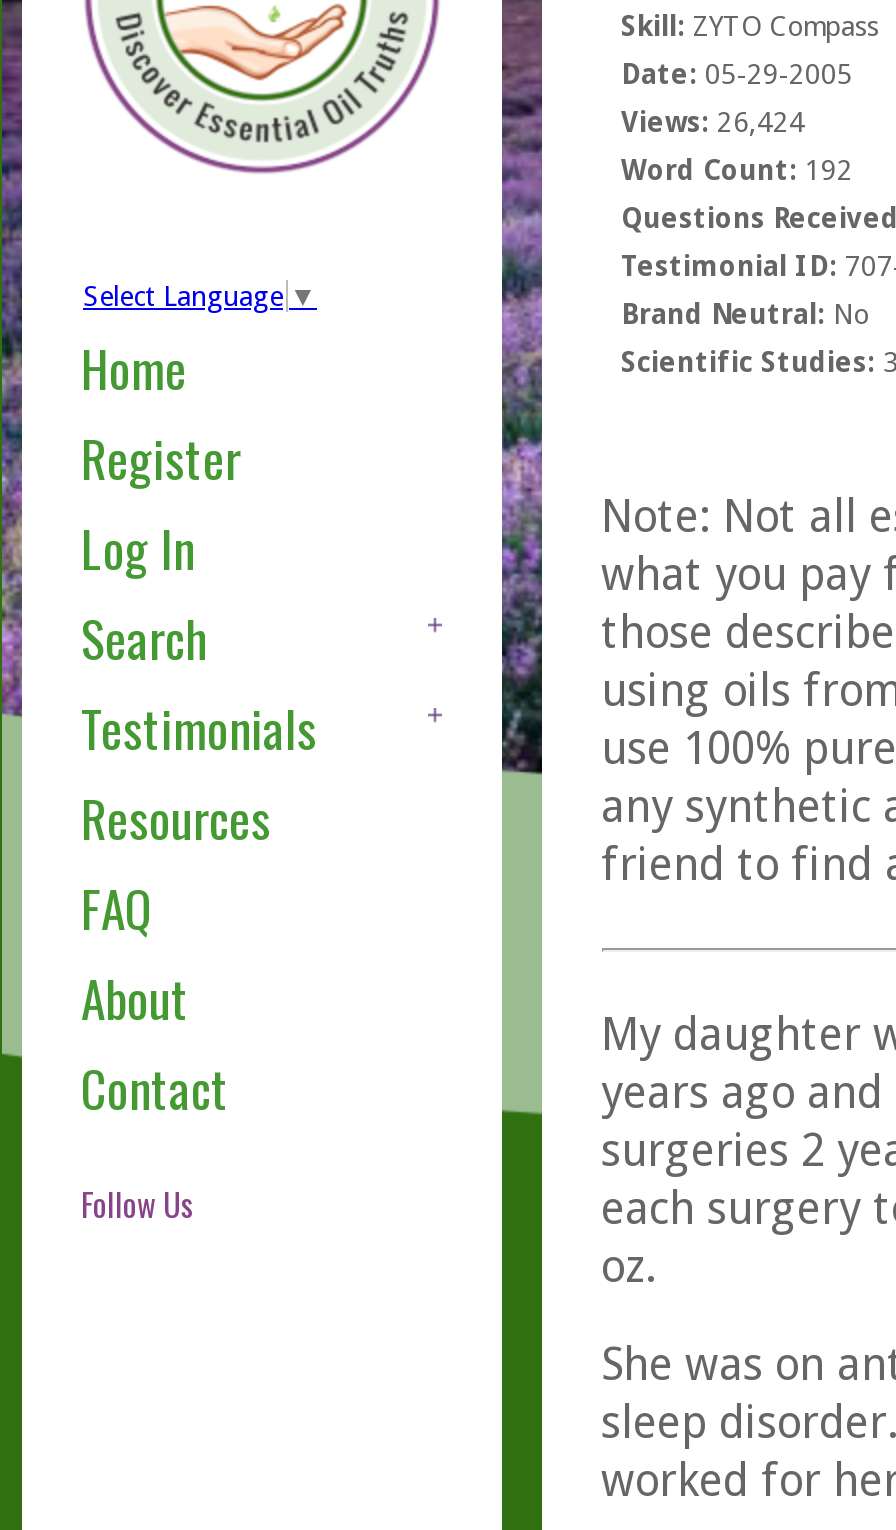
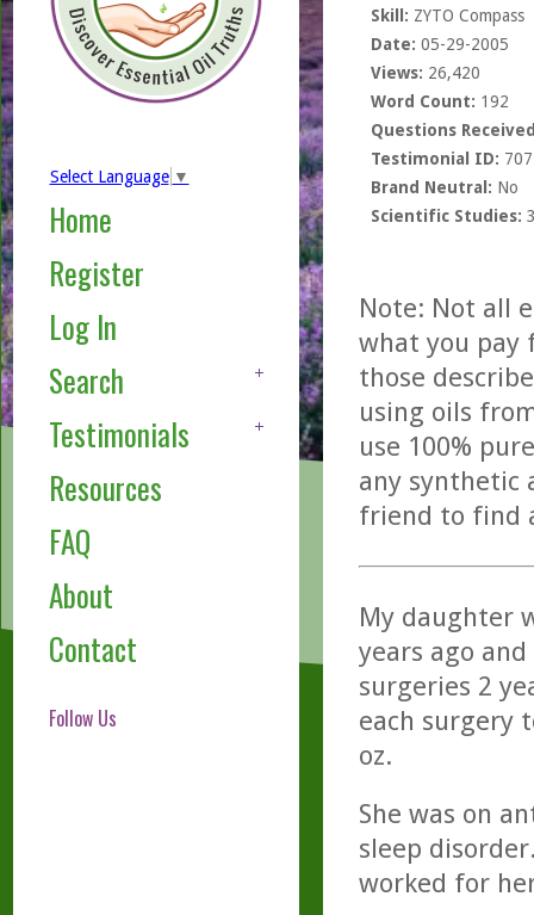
- Views: 26,424
+ Views: 26,420
